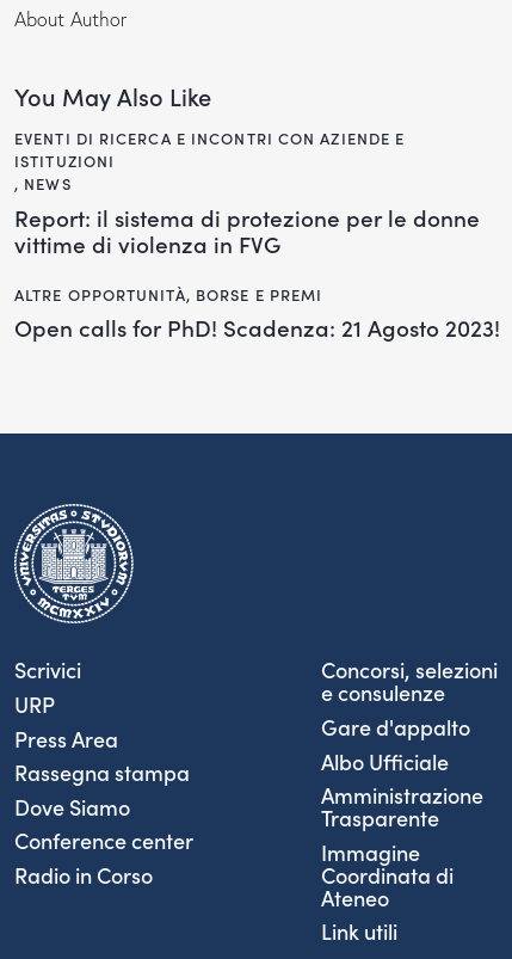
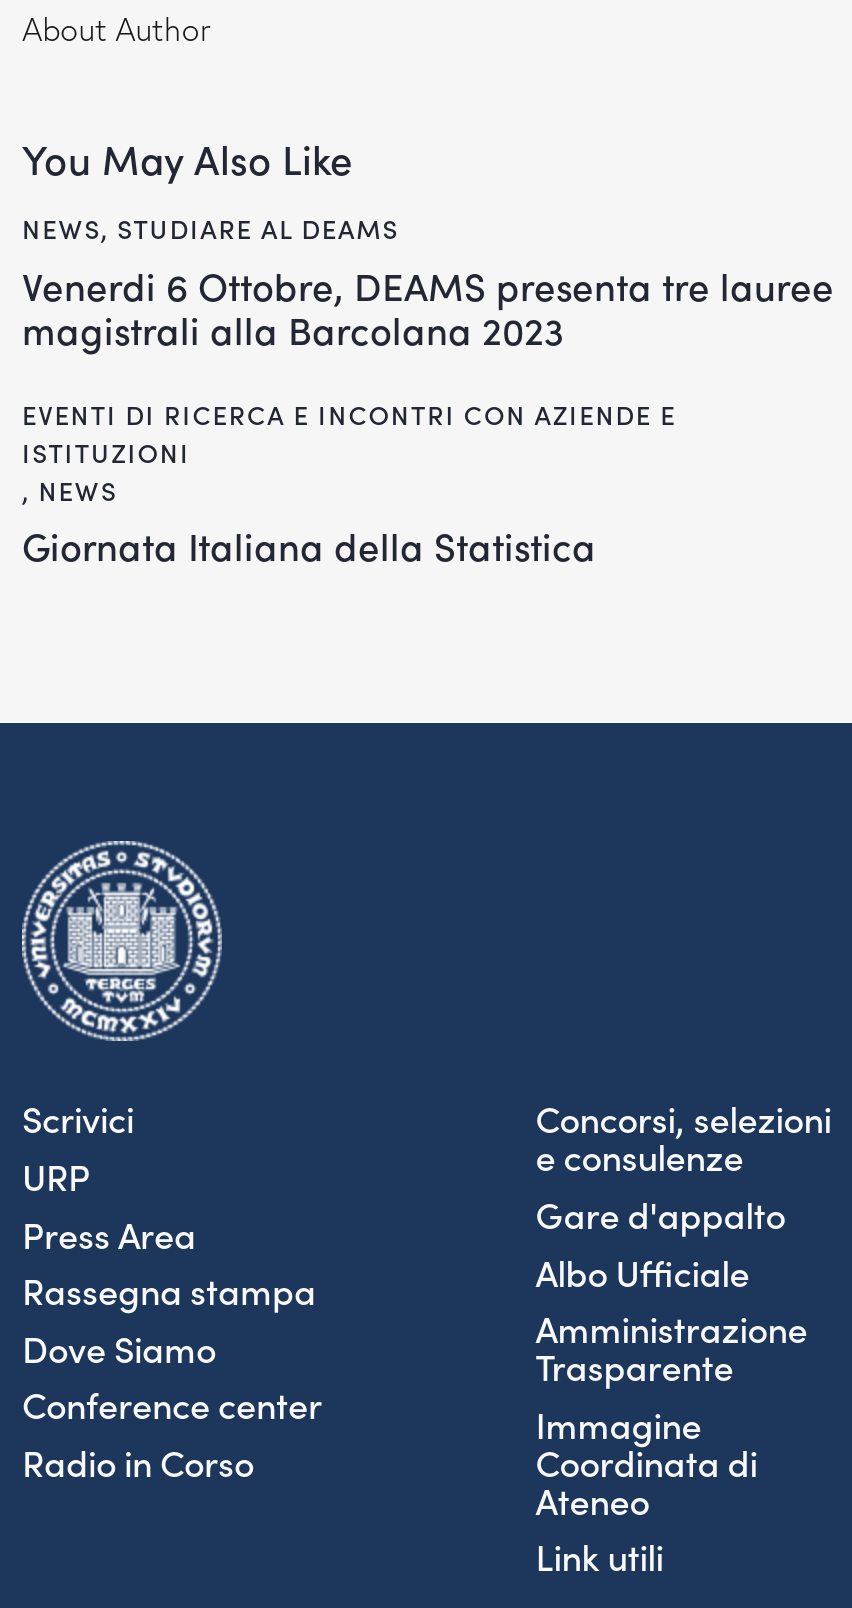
+ NEWS, STUDIARE AL DEAMS
+ Venerdi 6 Ottobre, DEAMS presenta tre lauree
+ magistrali alla Barcolana 2023

moved down: EVENTI DI RICERCA E INCONTRI CON AZIENDE E | ISTITUZIONI | , NEWS

- Report: il sistema di protezione per le donne
- vittime di violenza in FVG
- ALTRE OPPORTUNITÀ, BORSE E PREMI
- Open calls for PhD! Scadenza: 21 Agosto 2023!
+ Giornata Italiana della Statistica
